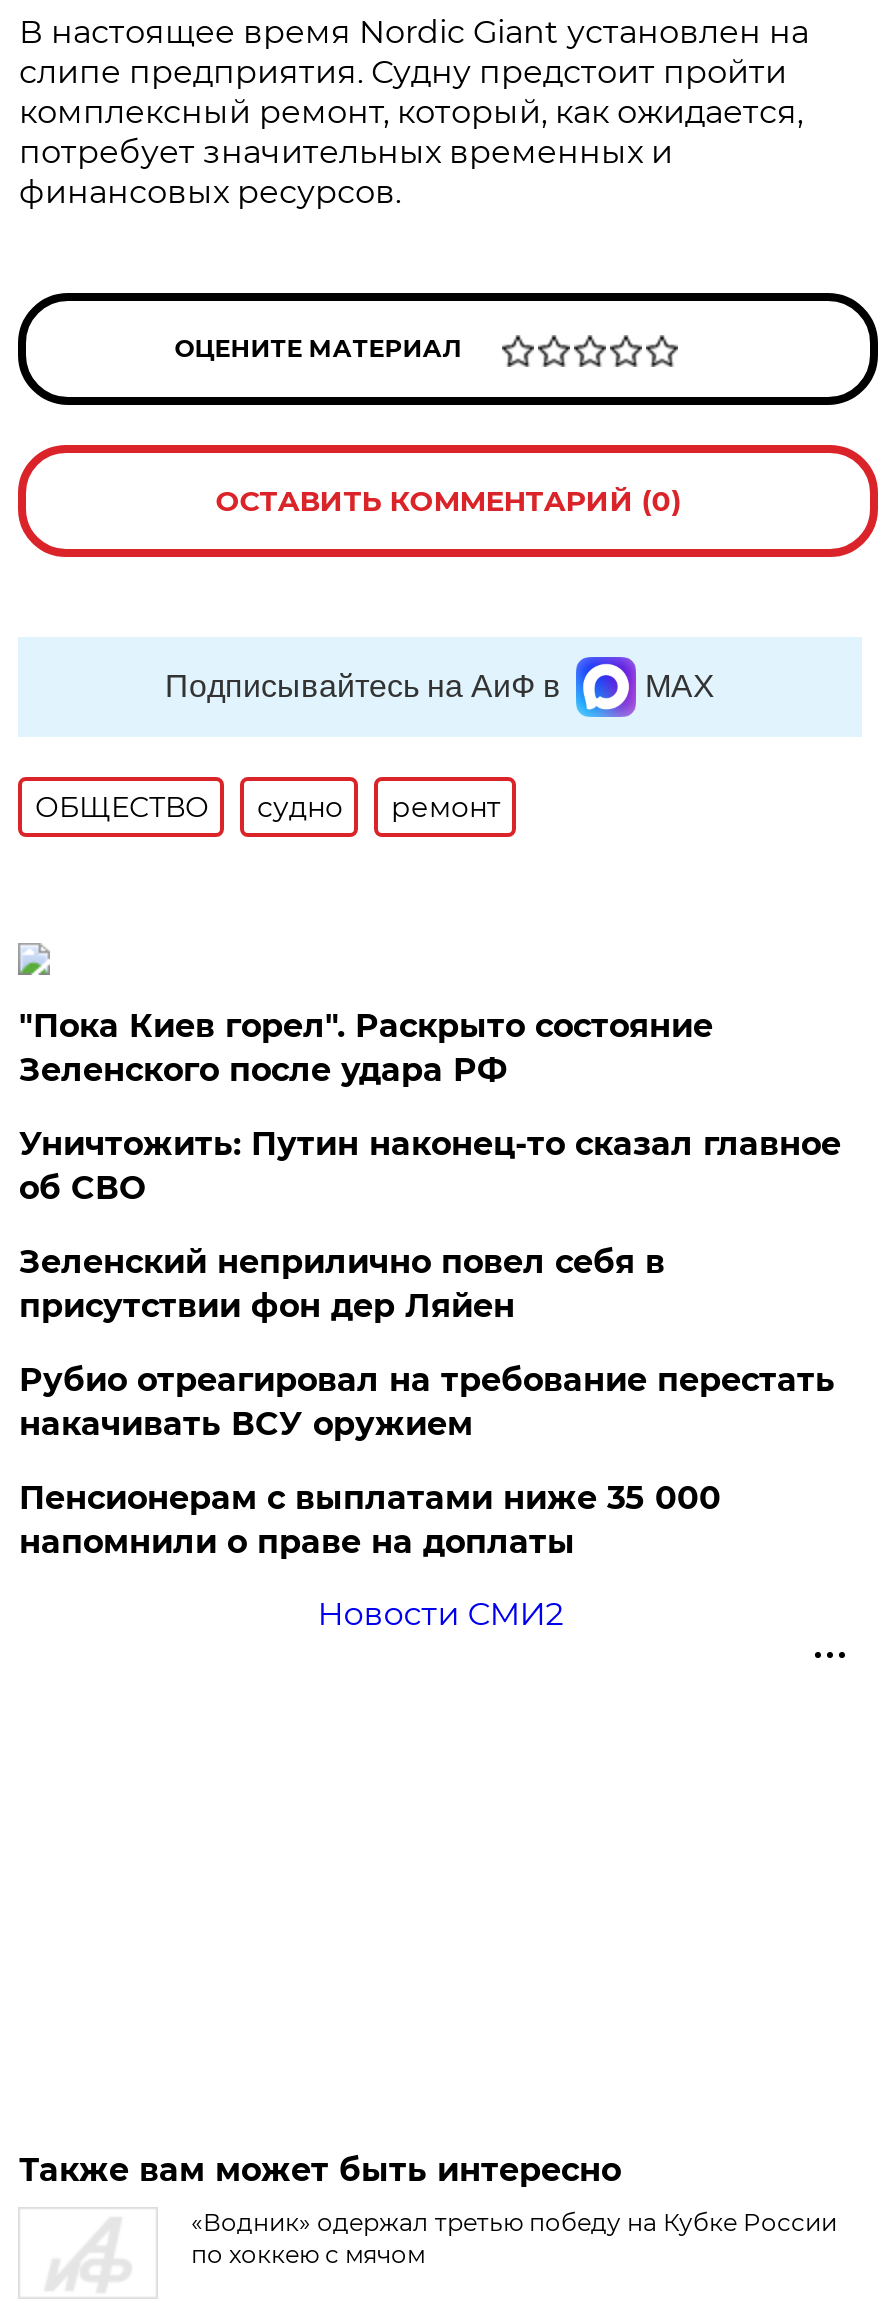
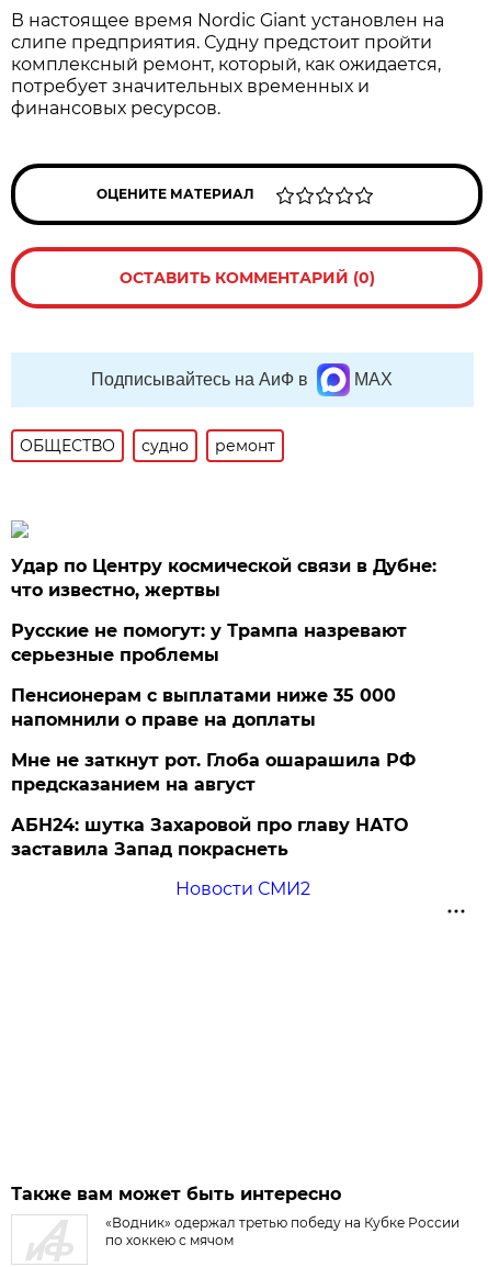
- "Пока Киев горел". Раскрыто состояние
- Зеленского после удара РФ
- Уничтожить: Путин наконец-то сказал главное
- об СВО
- Зеленский неприлично повел cебя в
- присутствии фон дер Ляйен
- Рубио отреагировал на требование перестать
- накачивать ВСУ оружием
+ Удар по Центру космической связи в Дубне:
+ что известно, жертвы
+ Русские не помогут: у Трампа назревают
+ серьезные проблемы

moved up: Пенсионерам с выплатами ниже 35 000 | напомнили о праве на доплаты

+ Мне не заткнут рот. Глоба ошарашила РФ
+ предсказанием на август
+ АБН24: шутка Захаровой про главу НАТО
+ заставила Запад покраснеть
